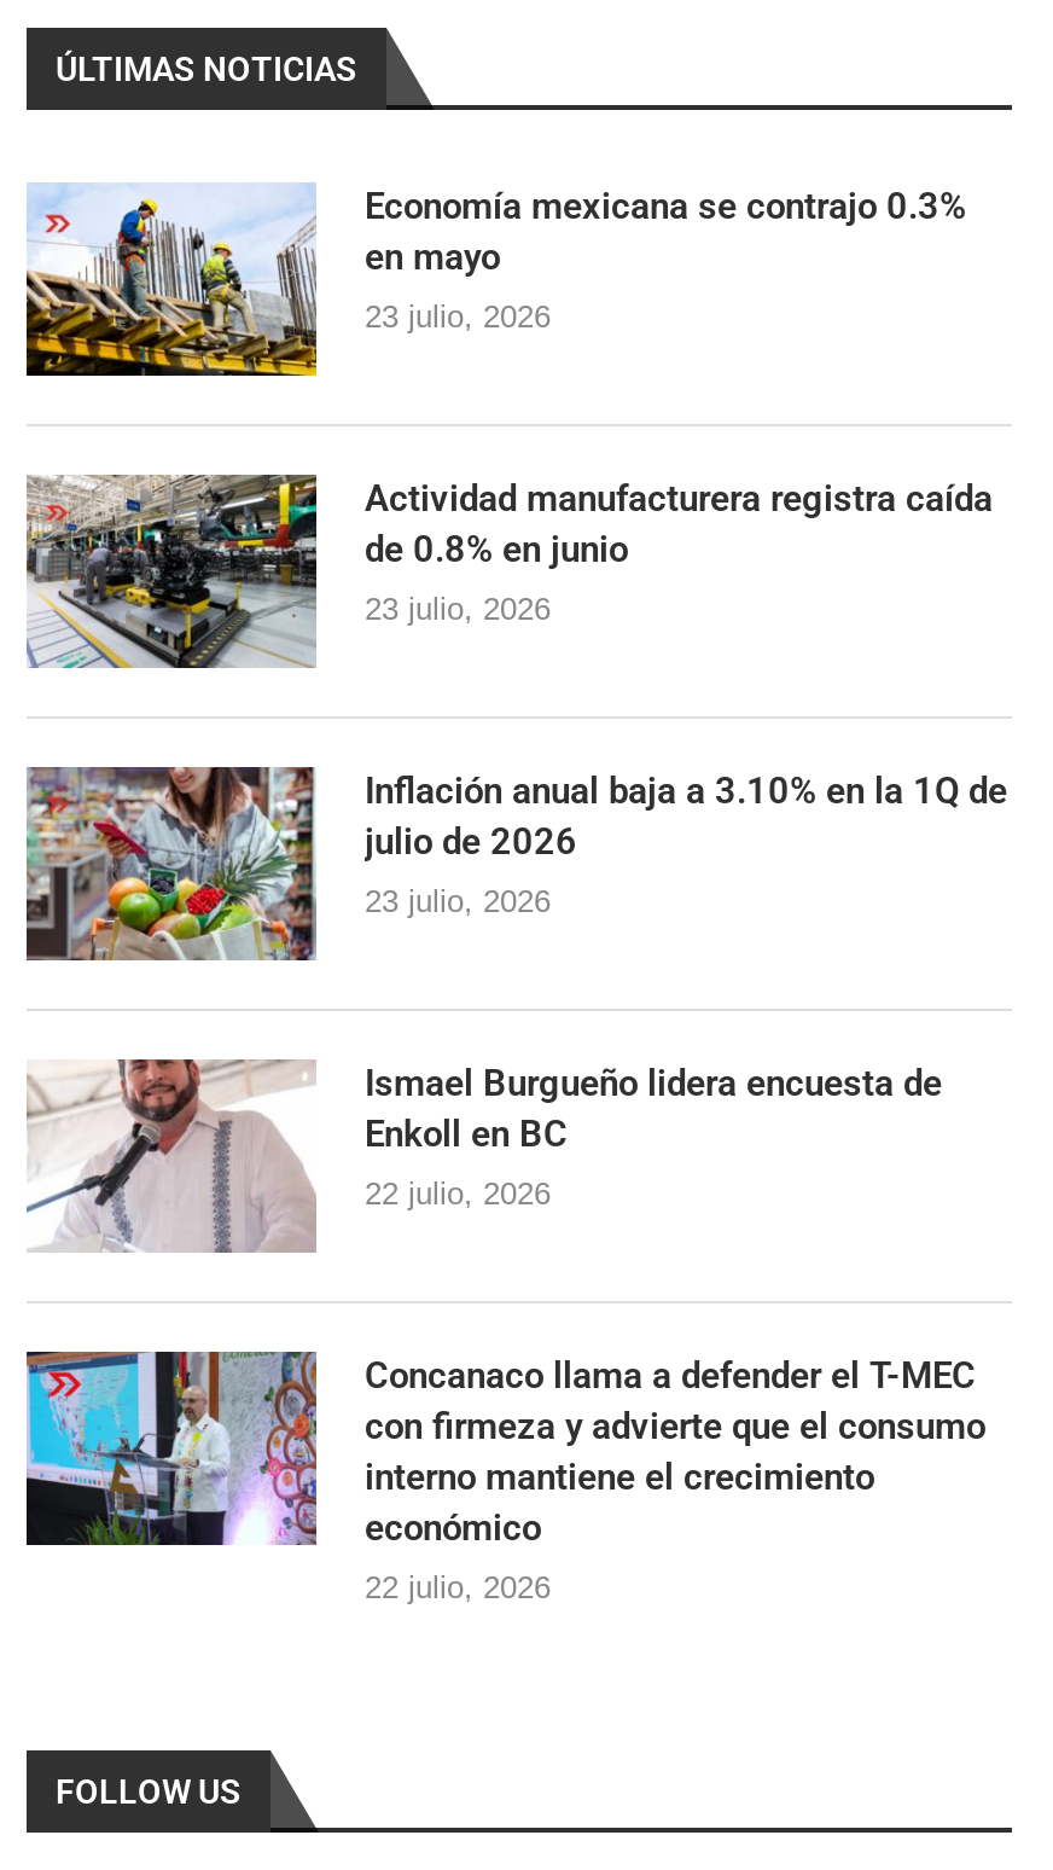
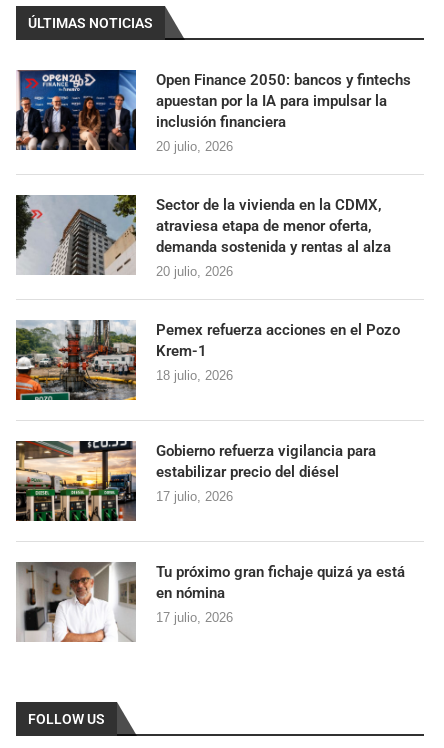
- [image]
- Economía mexicana se contrajo 0.3%
- en mayo
- 23 julio, 2026
+ [image]
+ Open Finance 2050: bancos y fintechs
+ apuestan por la IA para impulsar la
+ inclusión financiera
+ 20 julio, 2026

- [image]
- Actividad manufacturera registra caída
- de 0.8% en junio
- 23 julio, 2026
+ [image]
+ Sector de la vivienda en la CDMX,
+ atraviesa etapa de menor oferta,
+ demanda sostenida y rentas al alza
+ 20 julio, 2026

- [image]
- Inflación anual baja a 3.10% en la 1Q de
- julio de 2026
- 23 julio, 2026
+ [image]
+ Pemex refuerza acciones en el Pozo
+ Krem-1
+ 18 julio, 2026

- [image]
- Ismael Burgueño lidera encuesta de
- Enkoll en BC
- 22 julio, 2026
+ [image]
+ Gobierno refuerza vigilancia para
+ estabilizar precio del diésel
+ 17 julio, 2026

- [image]
- Concanaco llama a defender el T-MEC
- con firmeza y advierte que el consumo
- interno mantiene el crecimiento
- económico
- 22 julio, 2026
+ [image]
+ Tu próximo gran fichaje quizá ya está
+ en nómina
+ 17 julio, 2026
